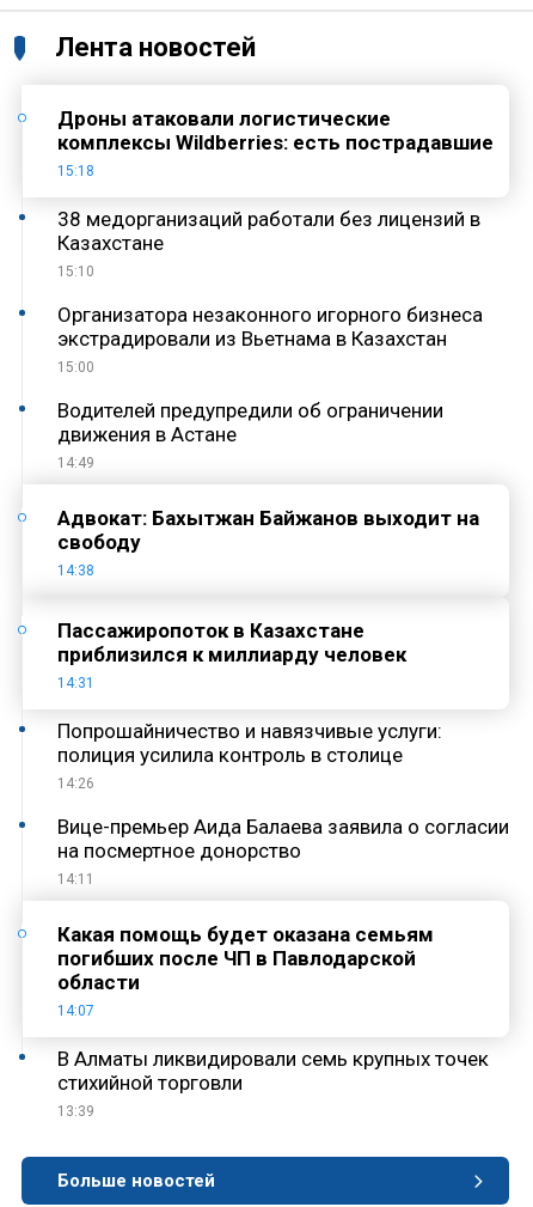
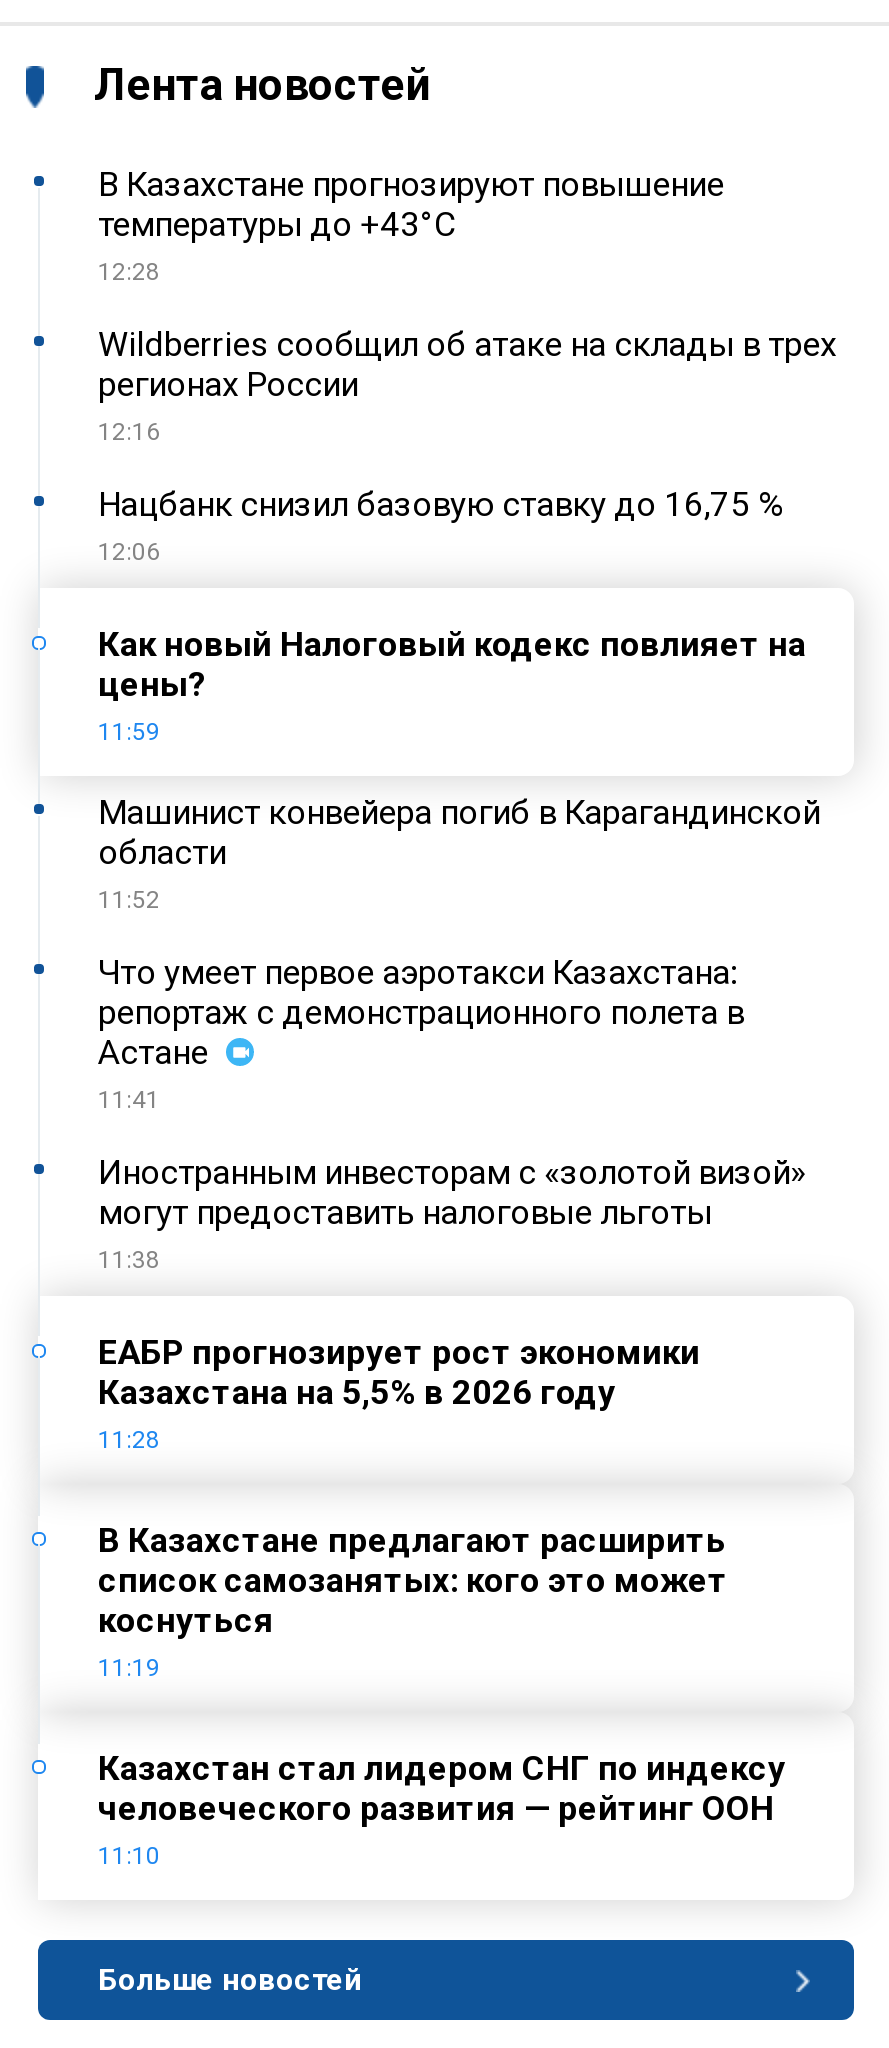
- Дроны атаковали логистические
- комплексы Wildberries: есть пострадавшие
- 15:18
- 38 медорганизаций работали без лицензий в
- Казахстане
- 15:10
- Организатора незаконного игорного бизнеса
- экстрадировали из Вьетнама в Казахстан
- 15:00
- Водителей предупредили об ограничении
- движения в Астане
- 14:49
- Адвокат: Бахытжан Байжанов выходит на
- свободу
- 14:38
- Пассажиропоток в Казахстане
- приблизился к миллиарду человек
- 14:31
- Попрошайничество и навязчивые услуги:
- полиция усилила контроль в столице
- 14:26
- Вице-премьер Аида Балаева заявила о согласии
- на посмертное донорство
- 14:11
- Какая помощь будет оказана семьям
- погибших после ЧП в Павлодарской
+ В Казахстане прогнозируют повышение
+ температуры до +43°C
+ 12:28
+ Wildberries сообщил об атаке на склады в трех
+ регионах России
+ 12:16
+ Нацбанк снизил базовую ставку до 16,75 %
+ 12:06
+ Как новый Налоговый кодекс повлияет на
+ цены?
+ 11:59
+ Машинист конвейера погиб в Карагандинской

moved up: области

- 14:07
- В Алматы ликвидировали семь крупных точек
- стихийной торговли
- 13:39
+ 11:52
+ Что умеет первое аэротакси Казахстана:
+ репортаж с демонстрационного полета в
+ Астане
+ 11:41
+ Иностранным инвесторам с «золотой визой»
+ могут предоставить налоговые льготы
+ 11:38
+ ЕАБР прогнозирует рост экономики
+ Казахстана на 5,5% в 2026 году
+ 11:28
+ В Казахстане предлагают расширить
+ список самозанятых: кого это может
+ коснуться
+ 11:19
+ Казахстан стал лидером СНГ по индексу
+ человеческого развития — рейтинг ООН
+ 11:10
